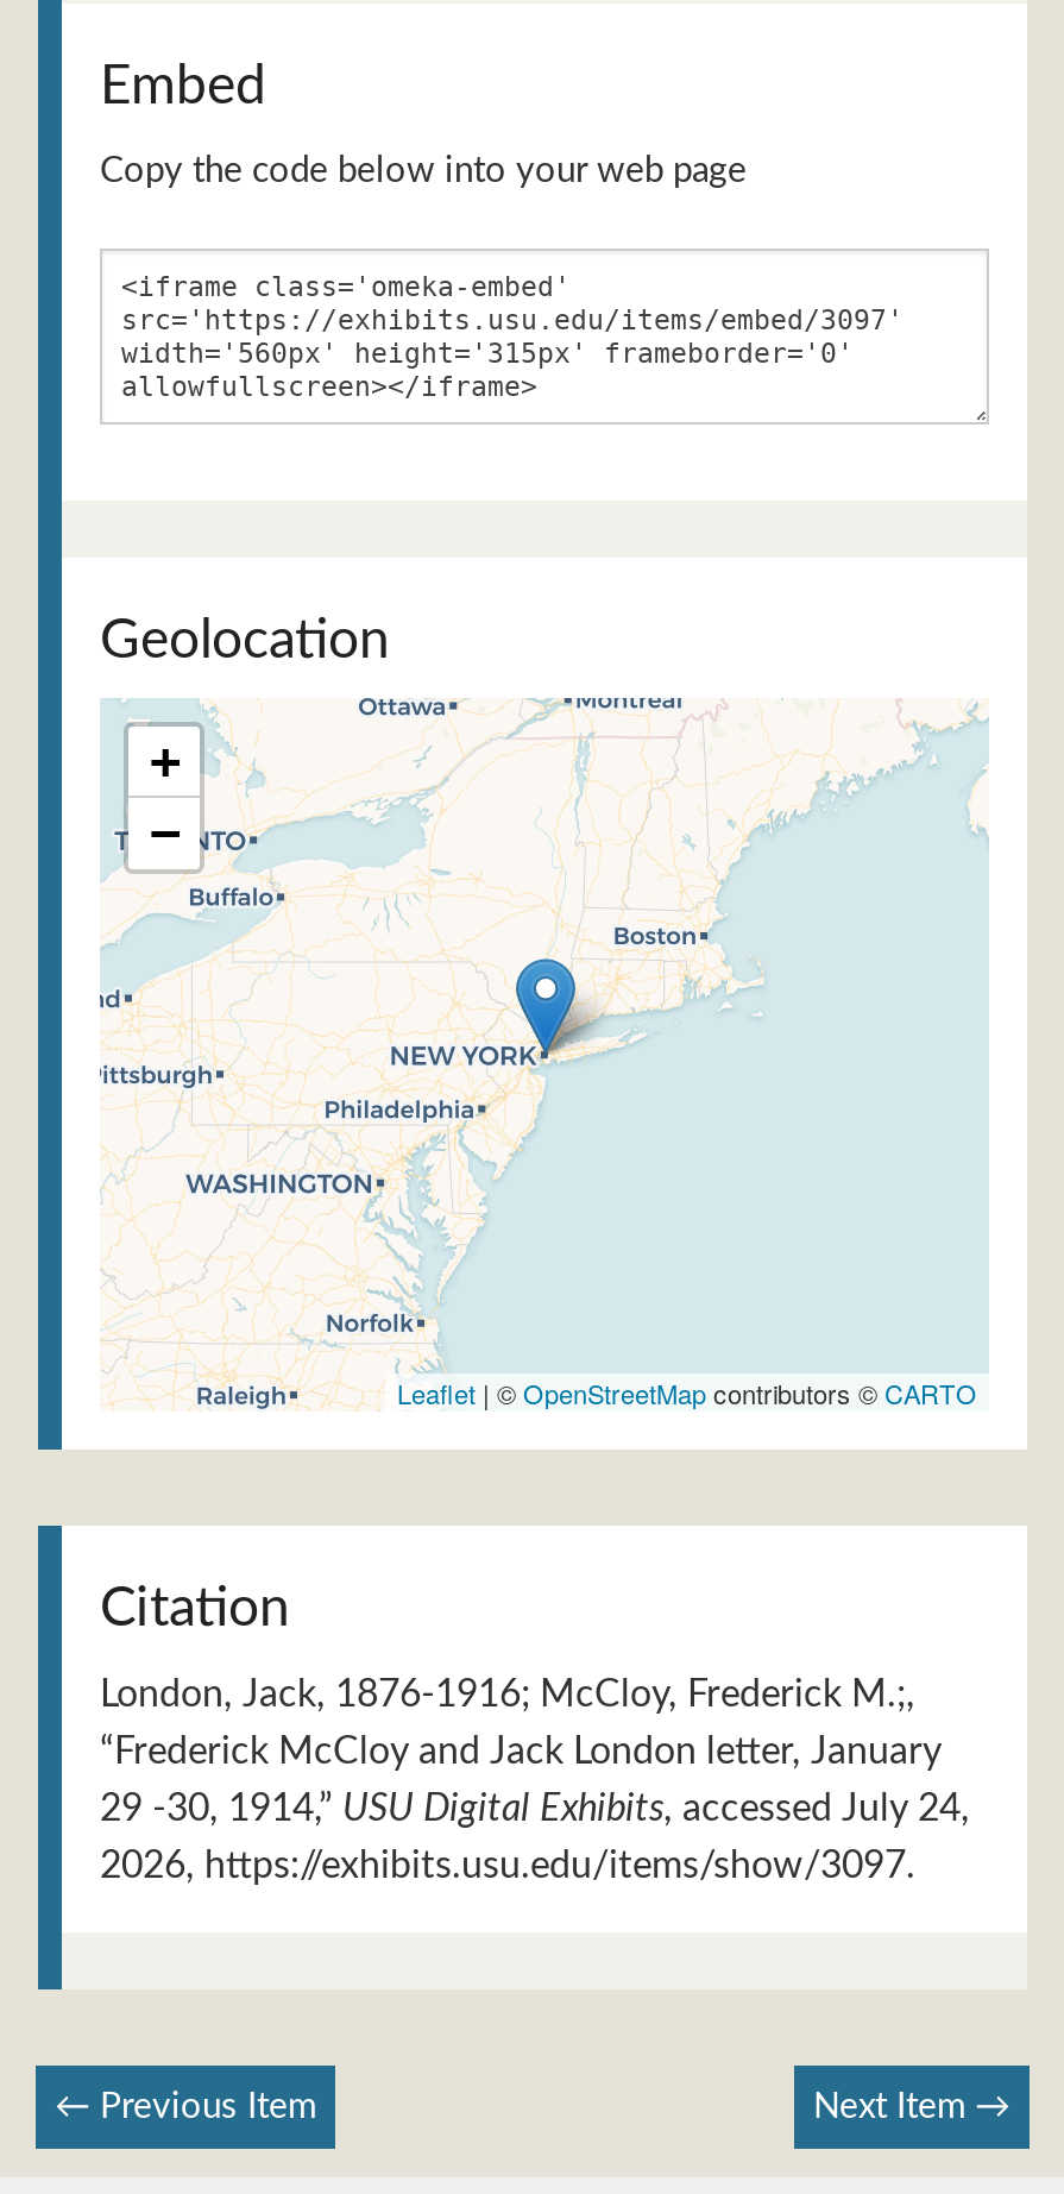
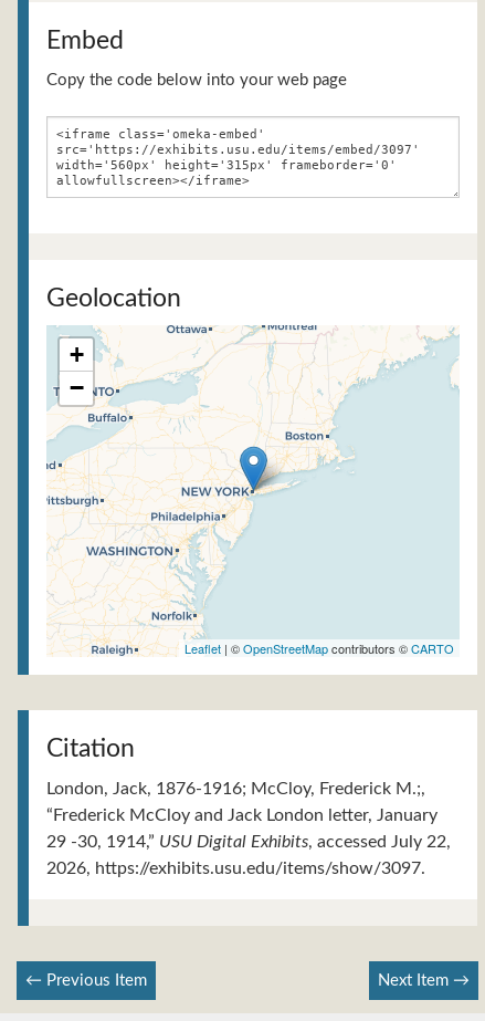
- 29 -30, 1914,” USU Digital Exhibits, accessed July 24,
+ 29 -30, 1914,” USU Digital Exhibits, accessed July 22,
